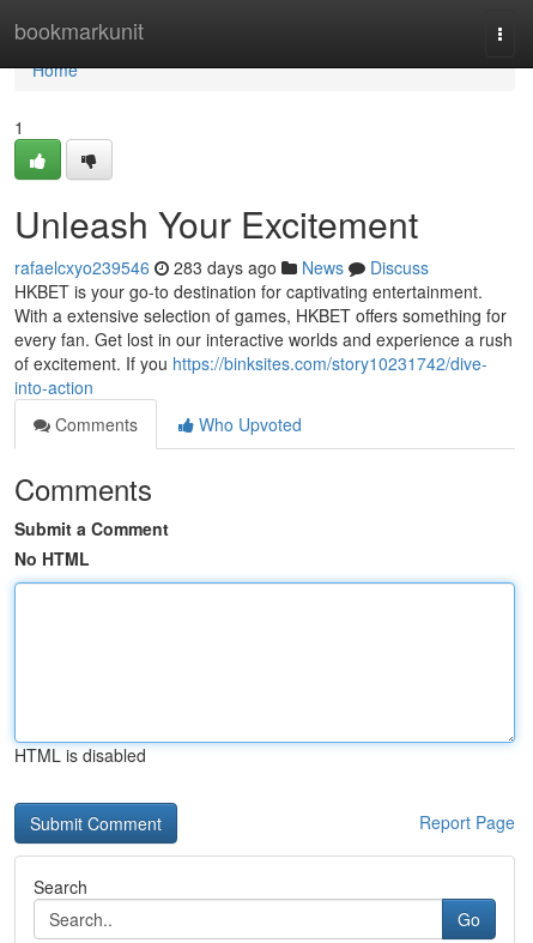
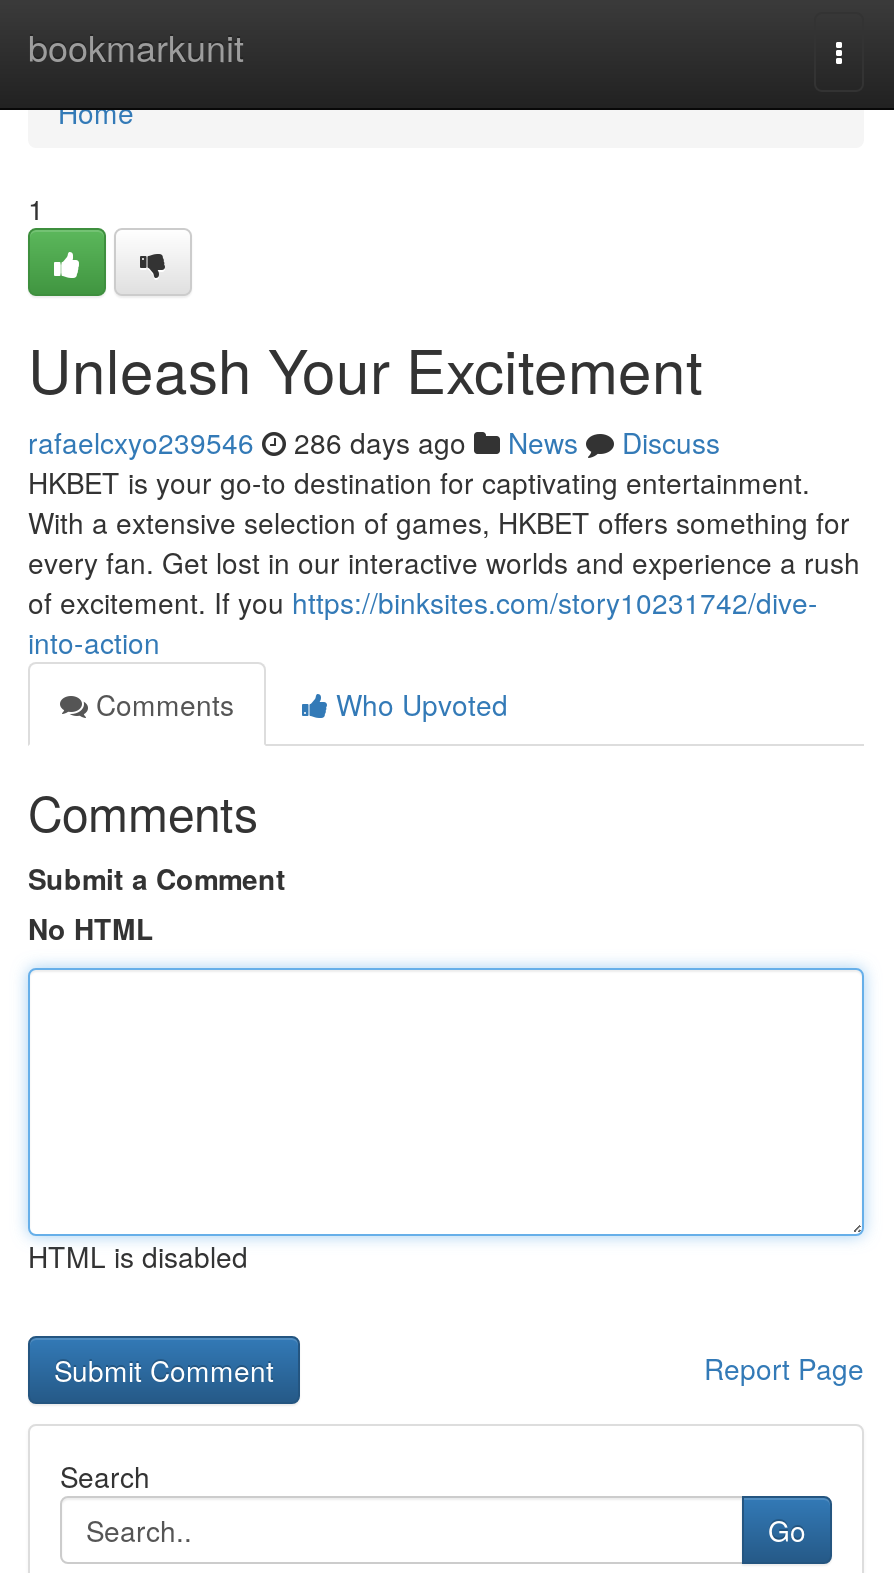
- rafaelcxyo239546 283 days ago News Discuss
+ rafaelcxyo239546 286 days ago News Discuss
